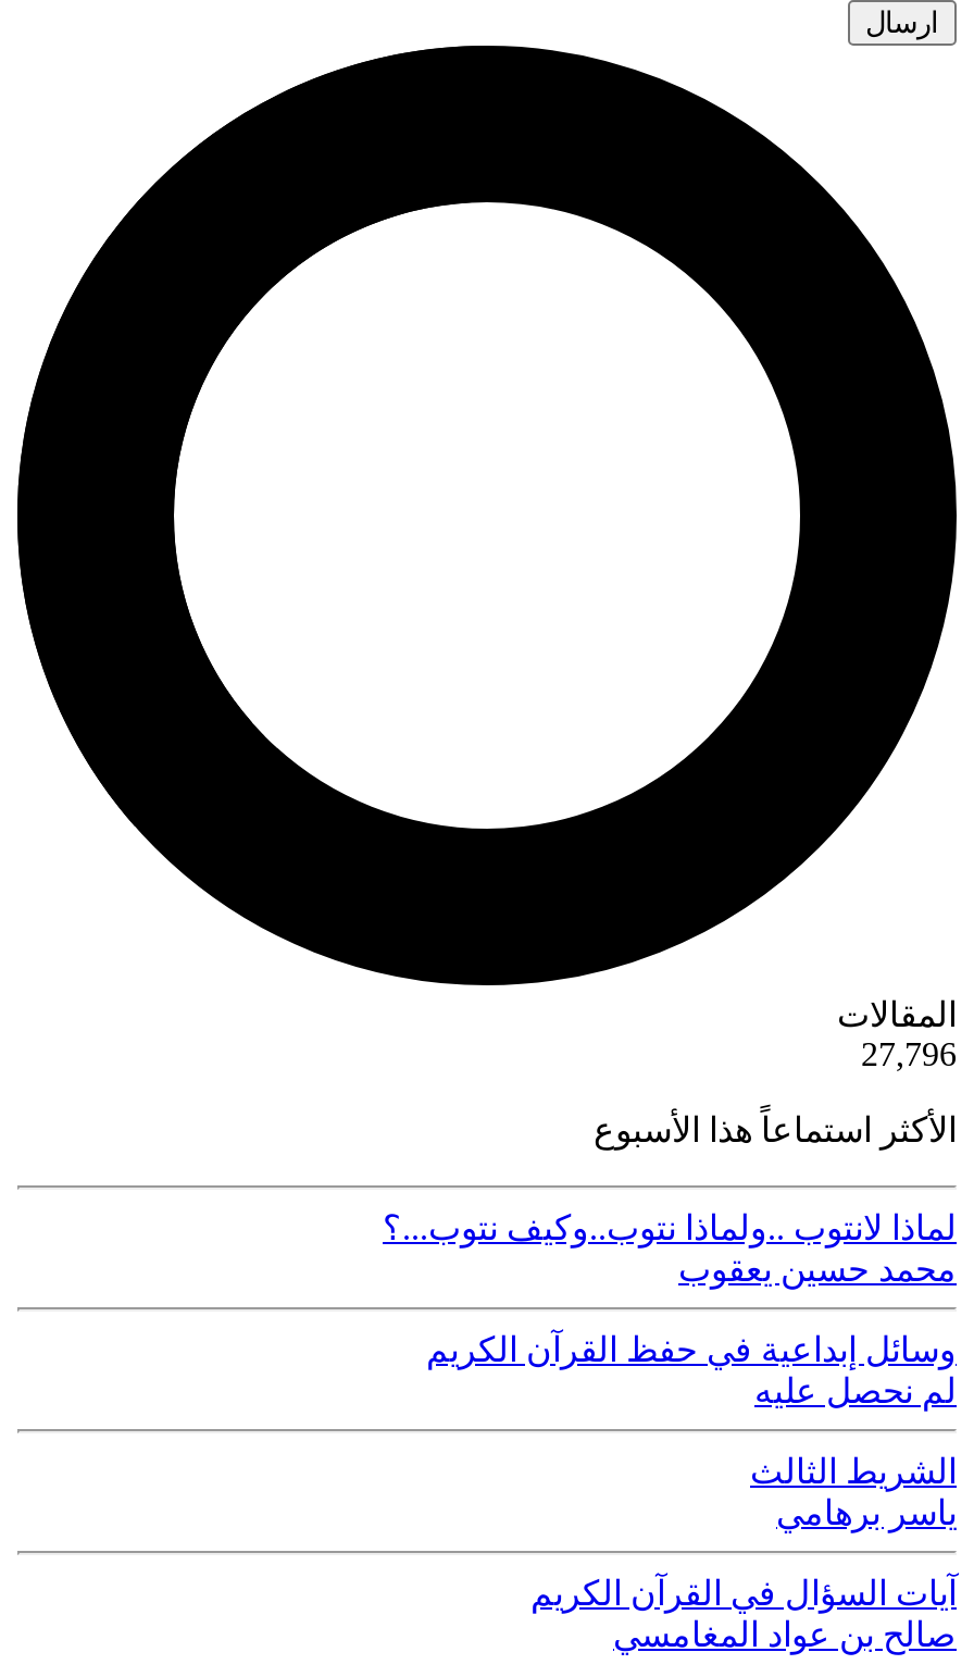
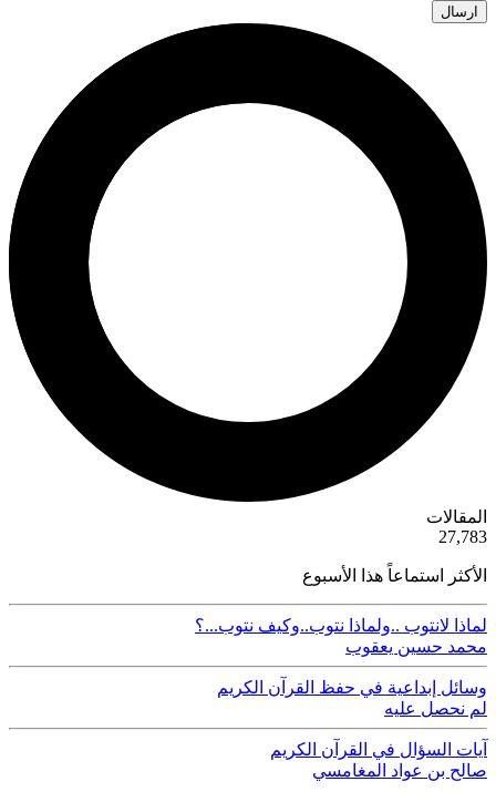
- 27,796
+ 27,783

- الشريط الثالث
- ياسر برهامي
